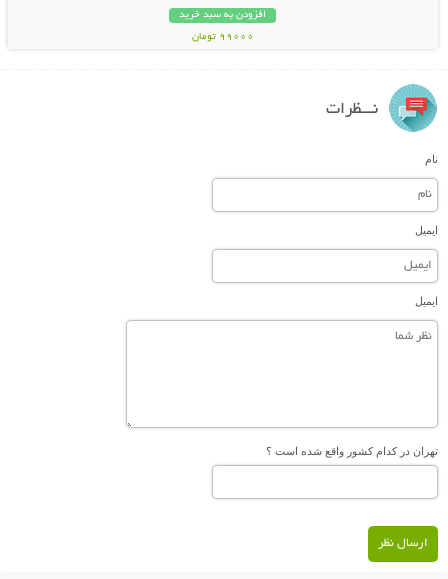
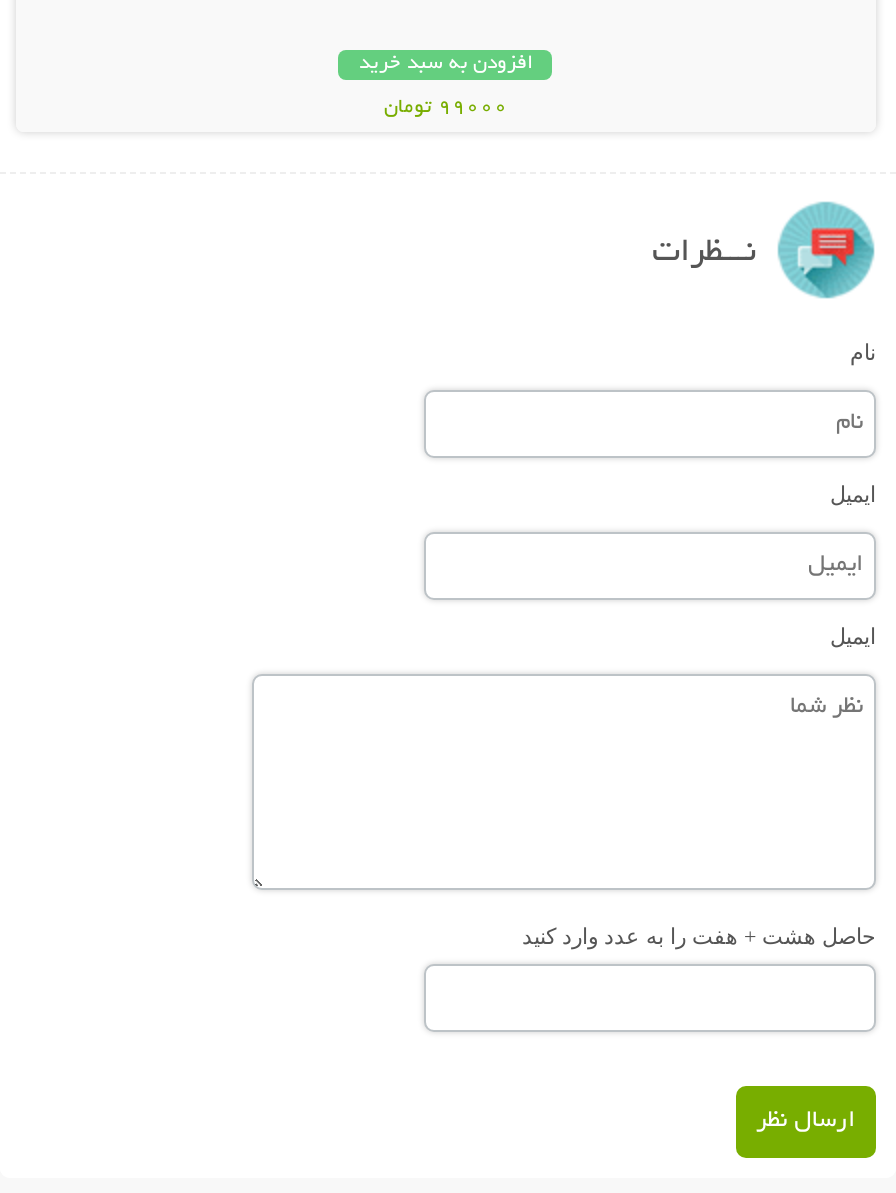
- تهران در کدام کشور واقع شده است ؟
+ حاصل هشت + هفت را به عدد وارد کنید
